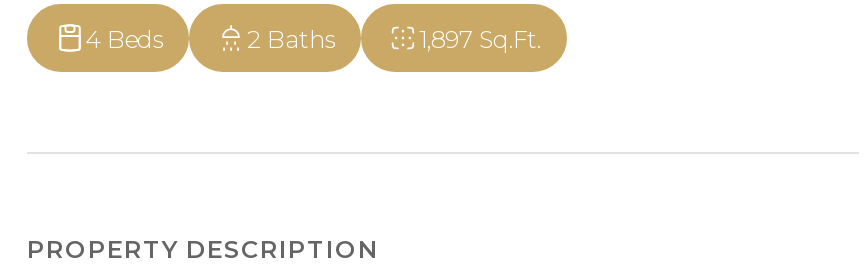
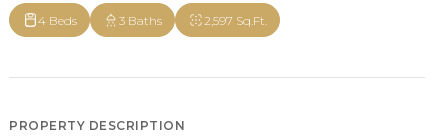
- 2 Baths
+ 3 Baths

- 1,897 Sq.Ft.
+ 2,597 Sq.Ft.
